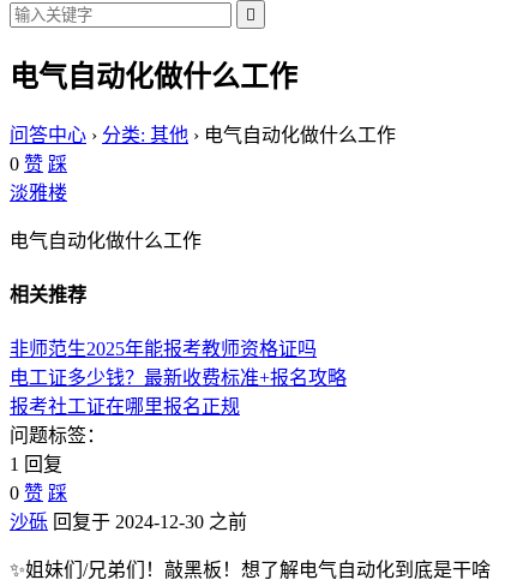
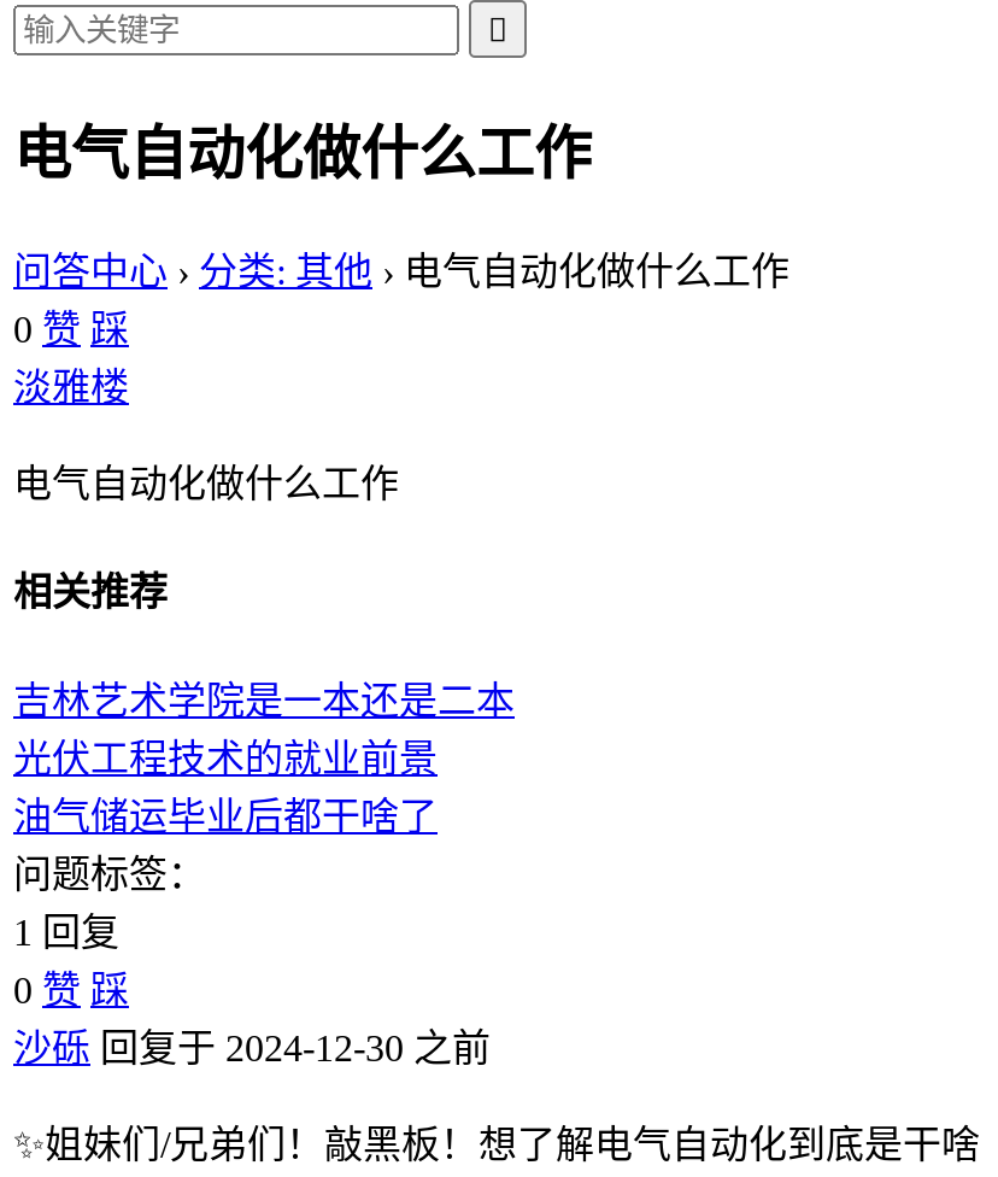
- 非师范生2025年能报考教师资格证吗
- 电工证多少钱？最新收费标准+报名攻略
- 报考社工证在哪里报名正规
+ 吉林艺术学院是一本还是二本
+ 光伏工程技术的就业前景
+ 油气储运毕业后都干啥了
